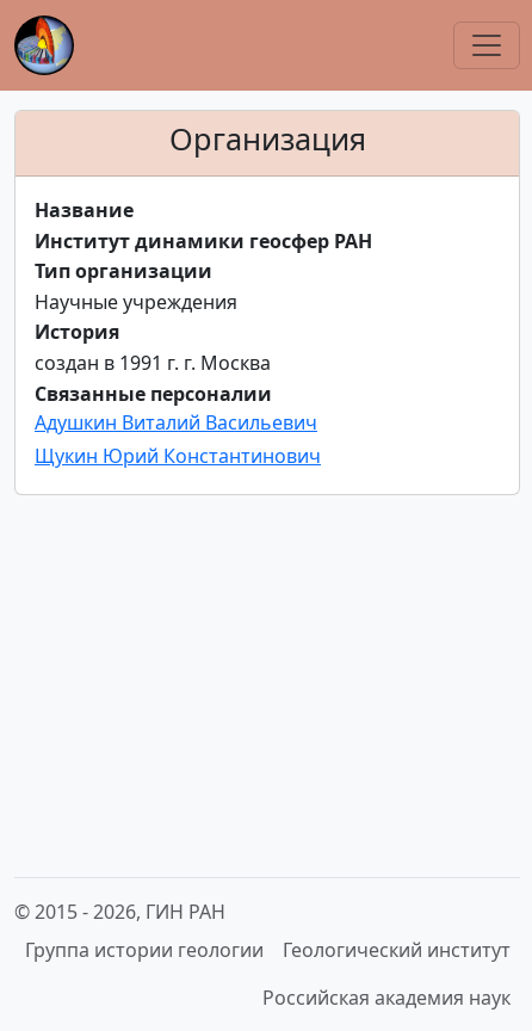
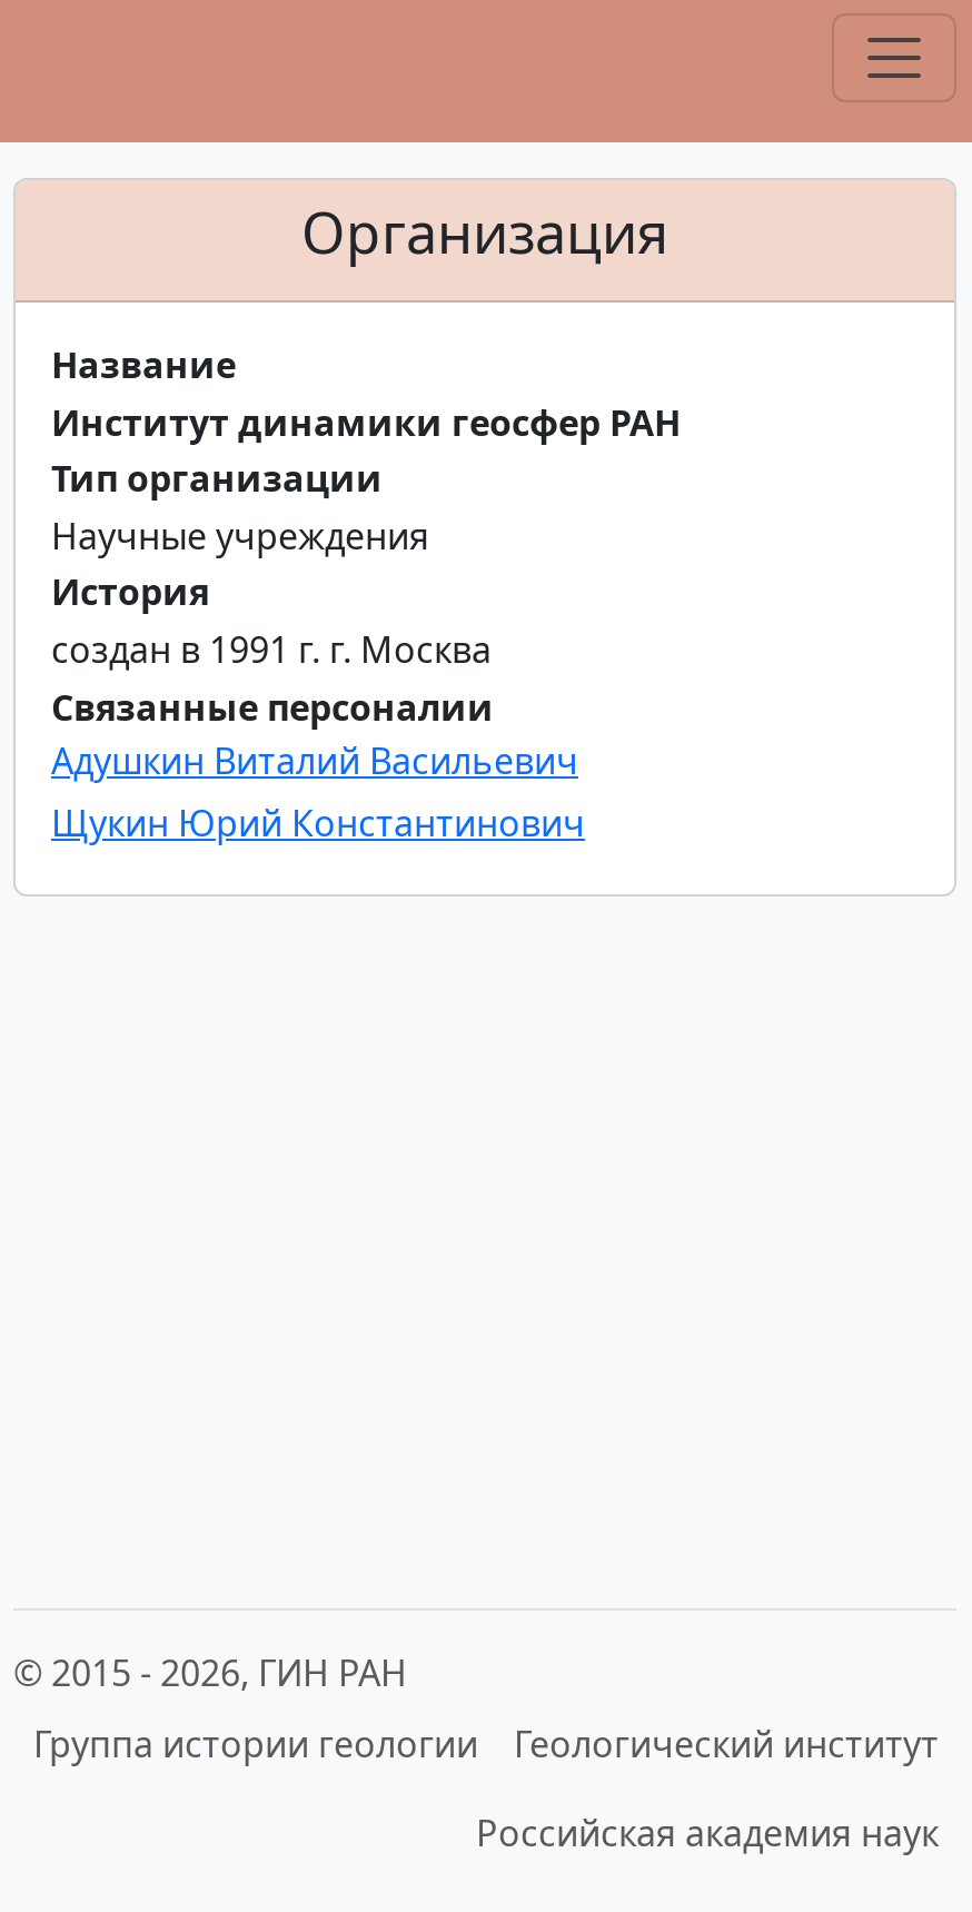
- [image]
